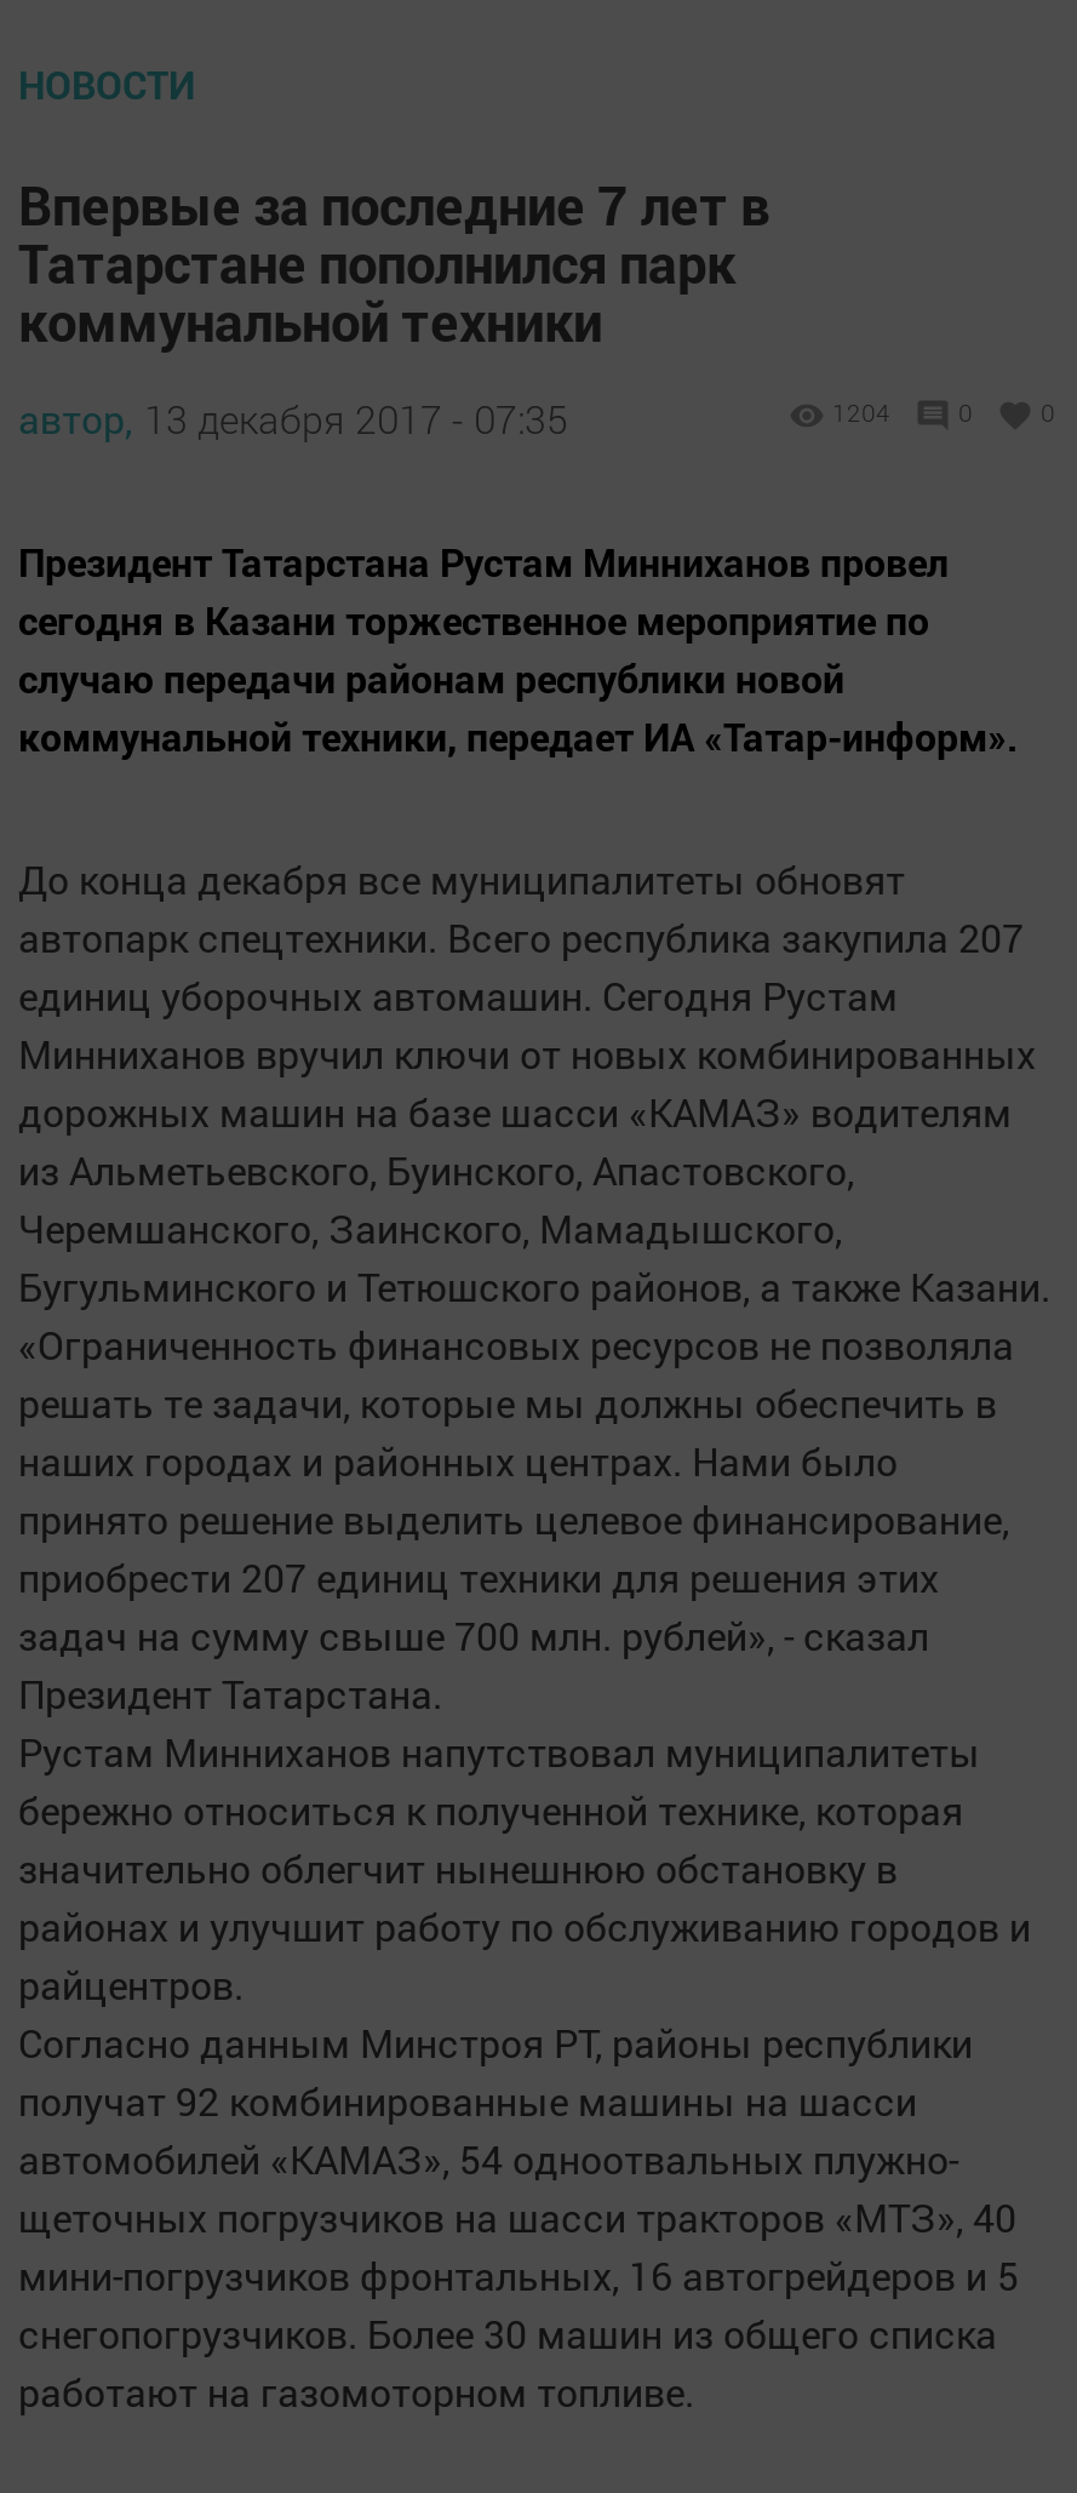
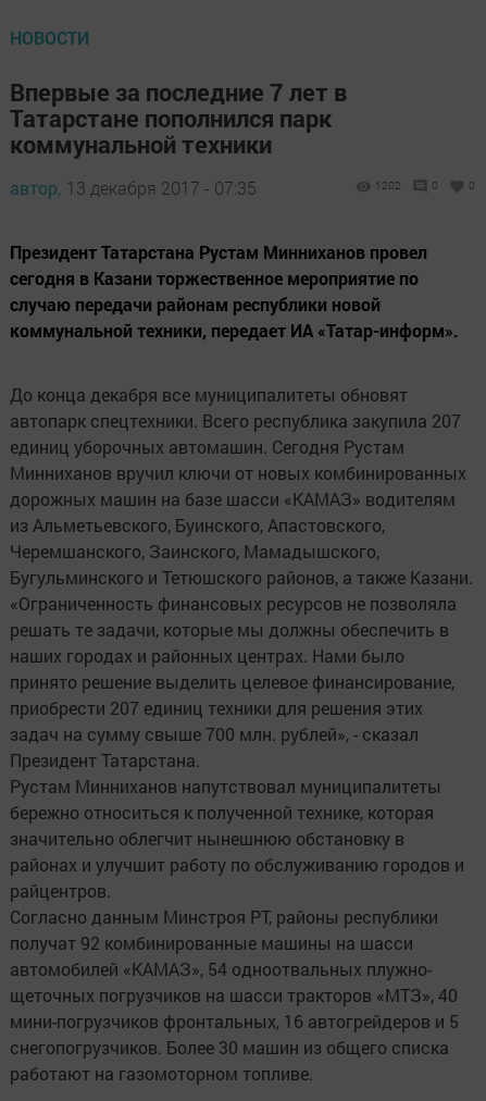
- 1204
+ 1202
